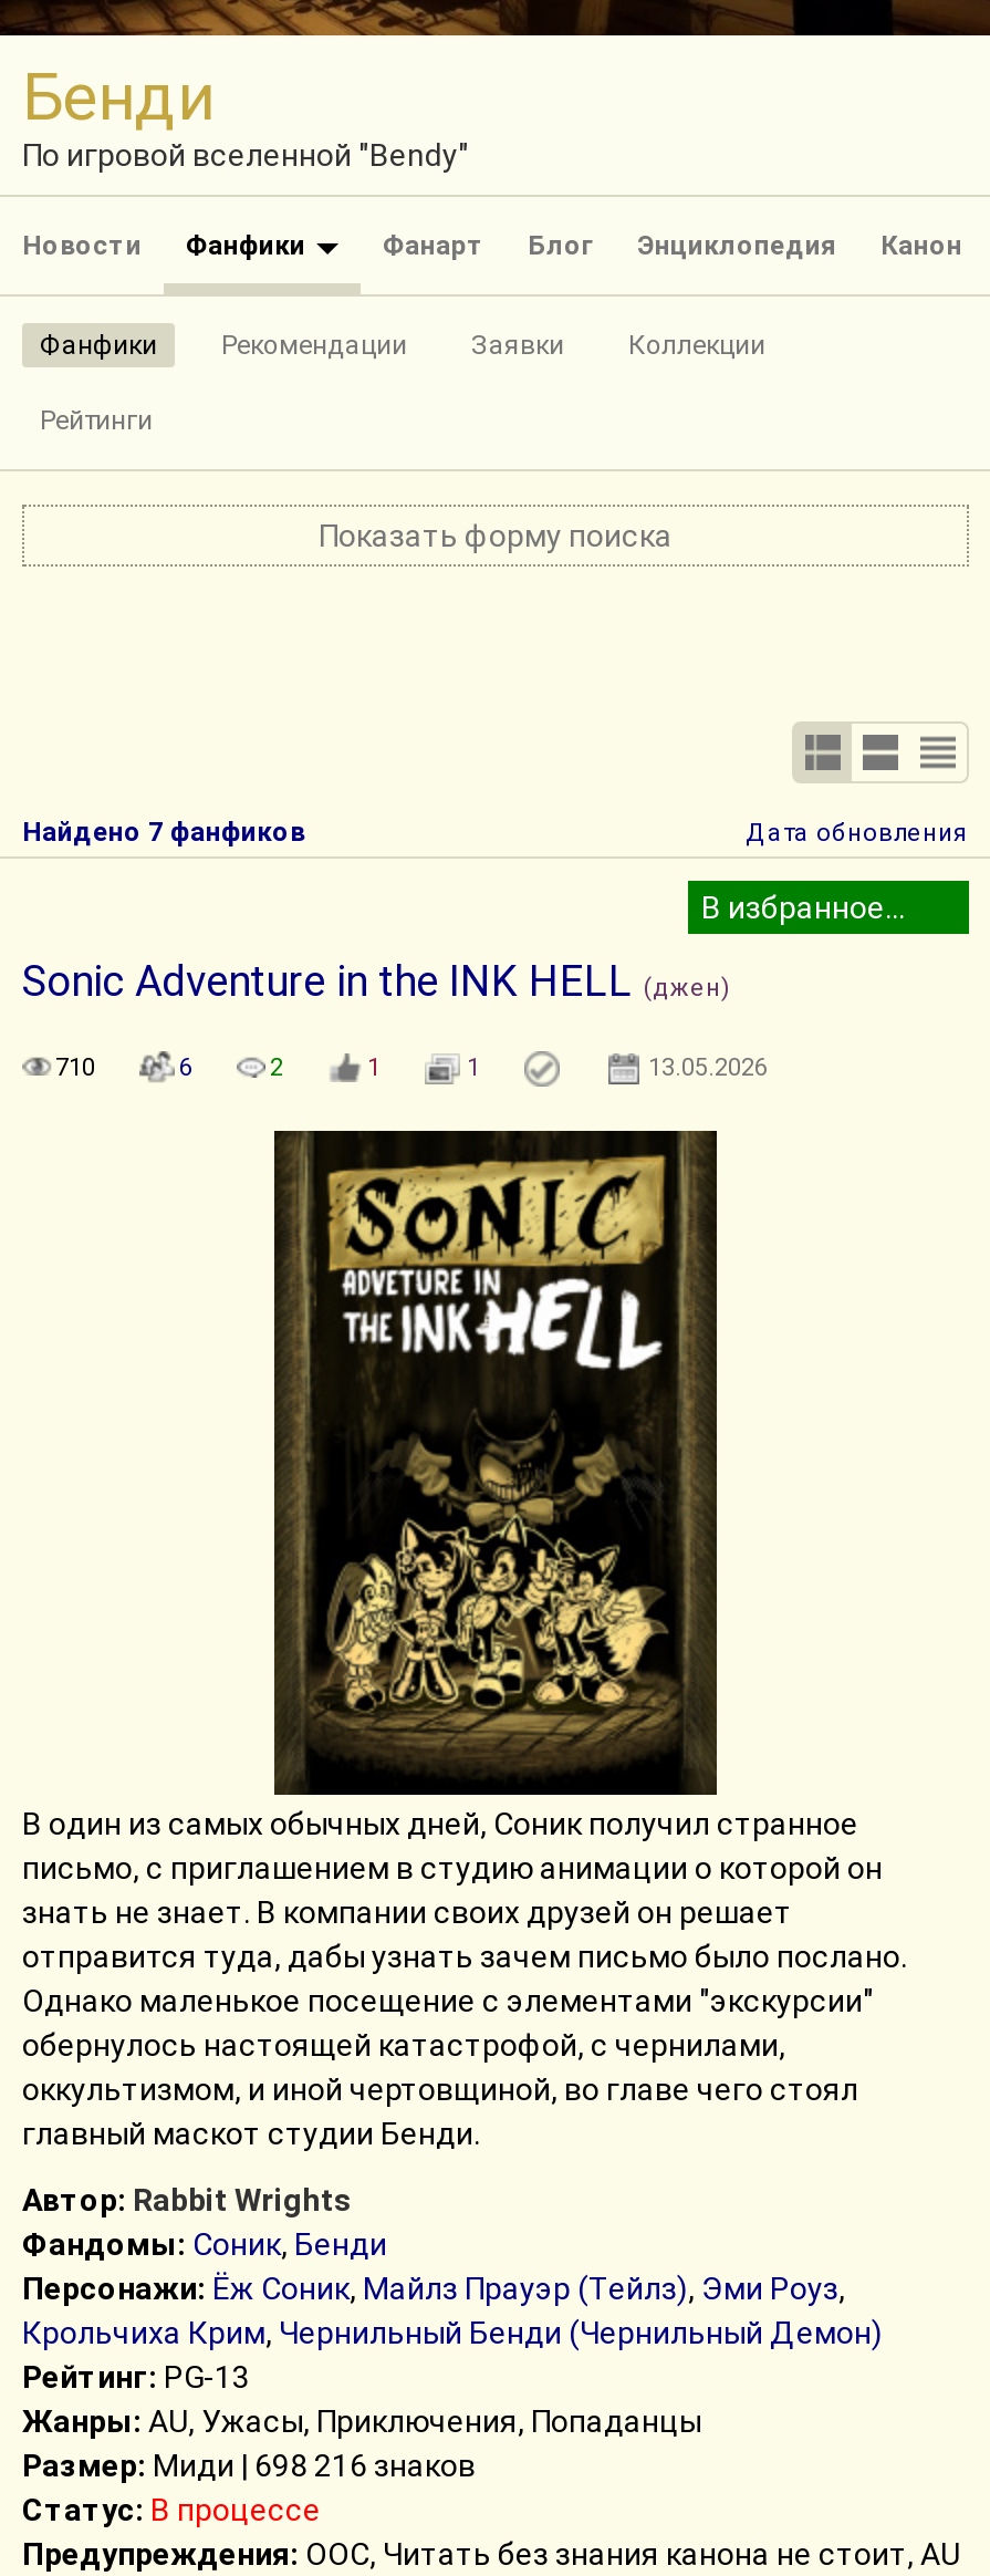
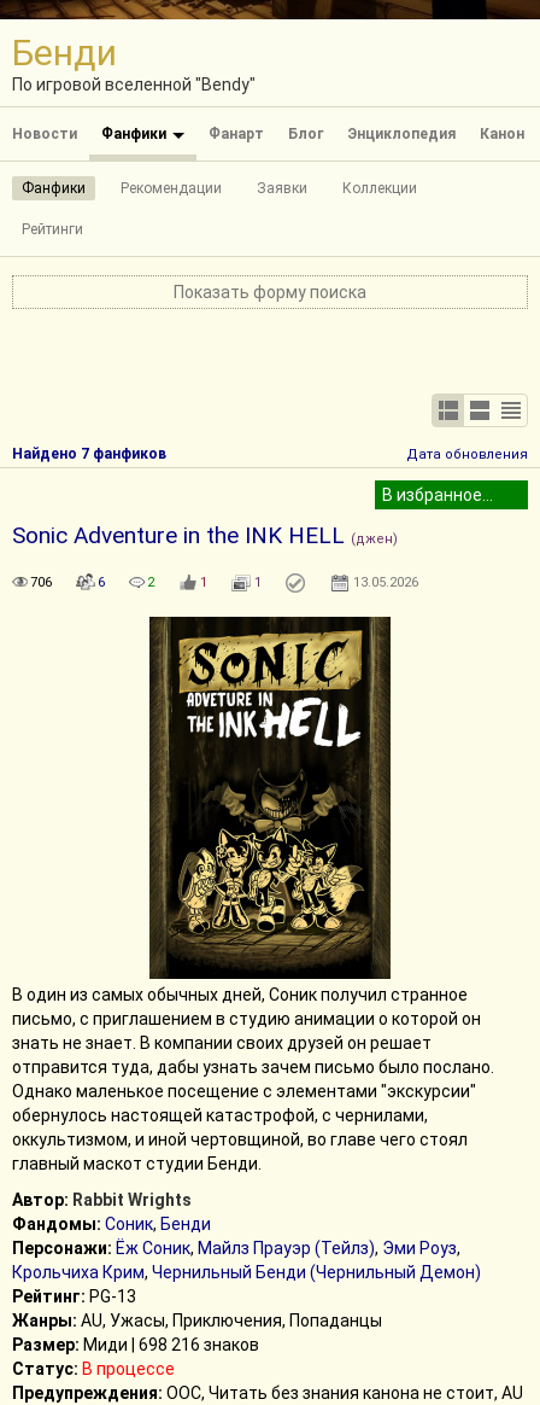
- 710
+ 706
